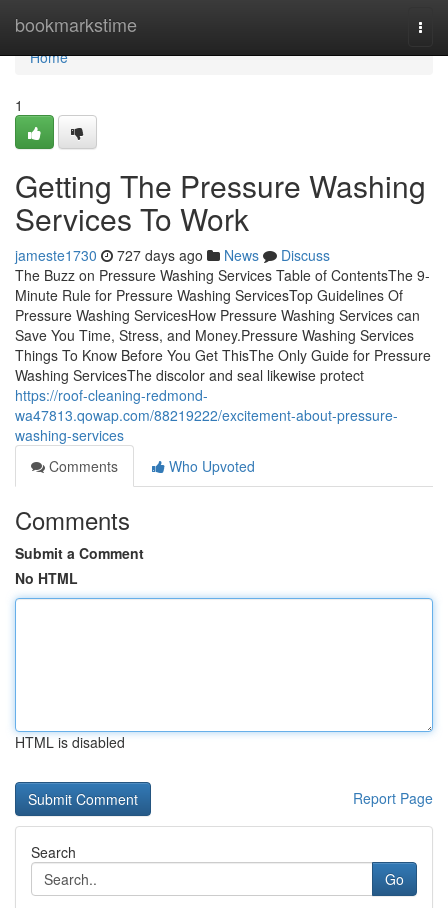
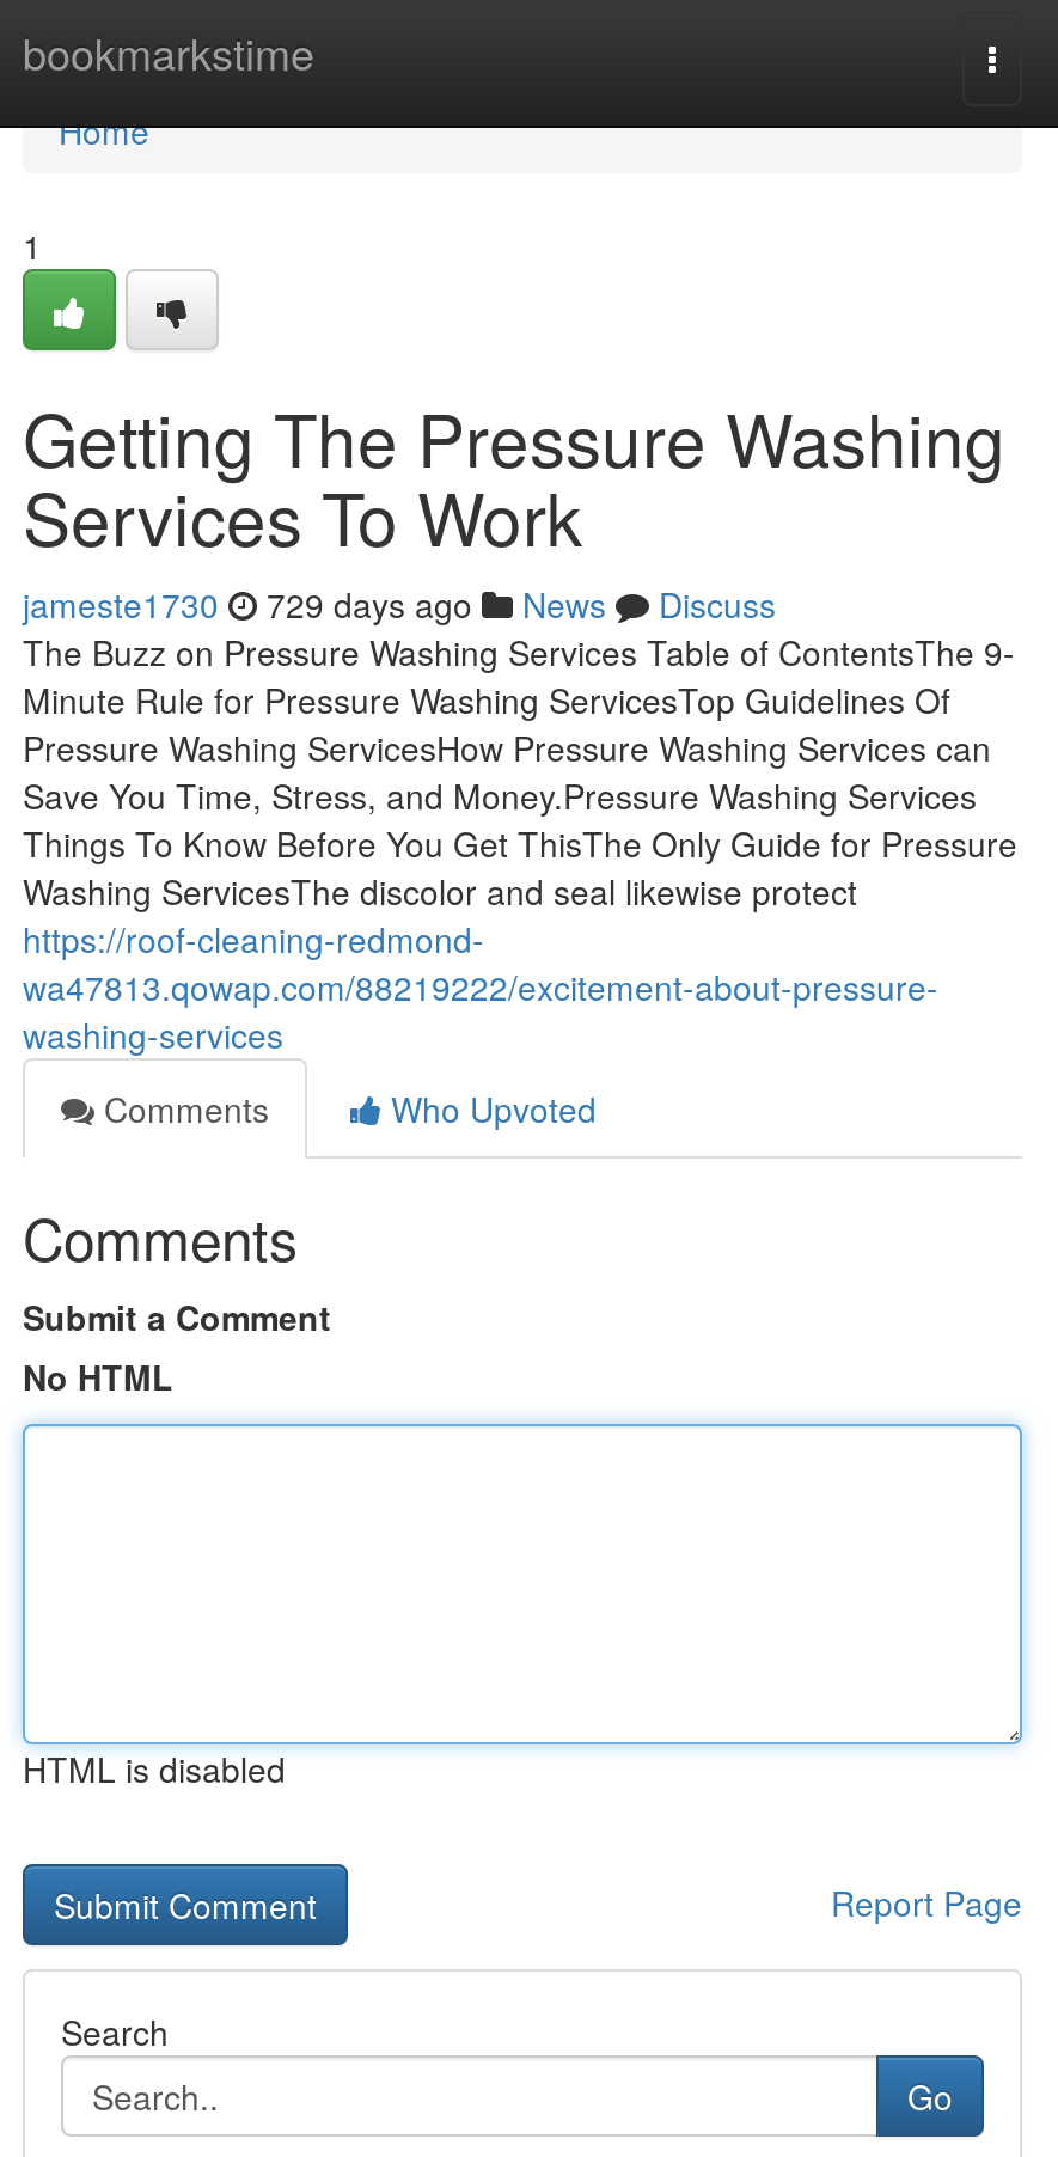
- jameste1730 727 days ago News Discuss
+ jameste1730 729 days ago News Discuss
